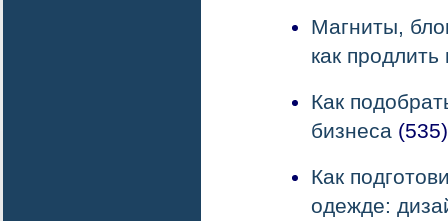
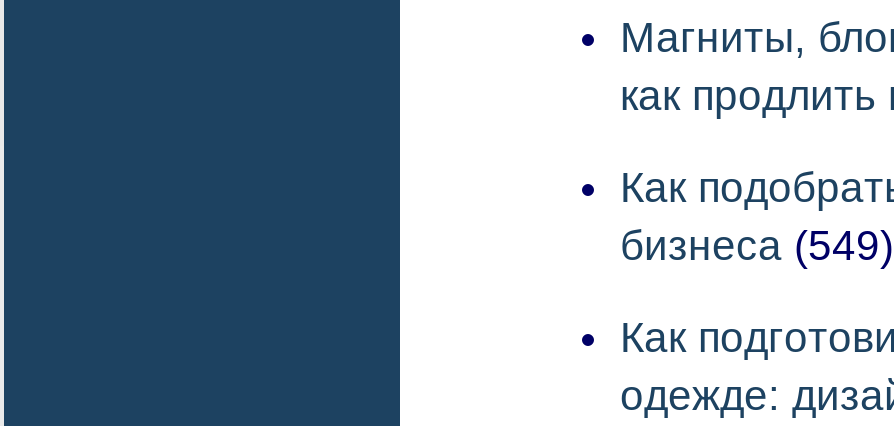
- бизнеса (535)
+ бизнеса (549)
